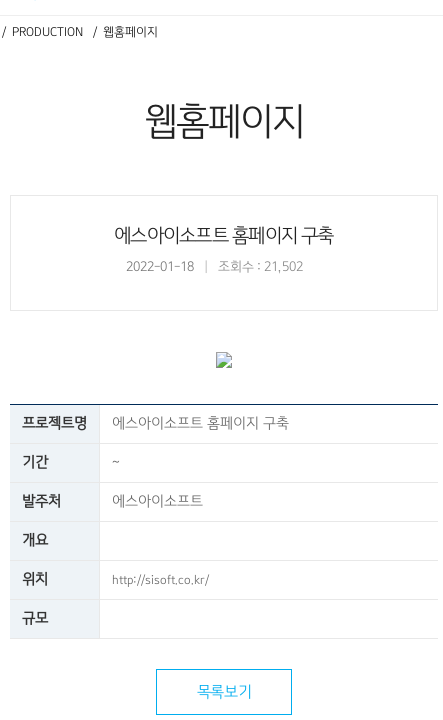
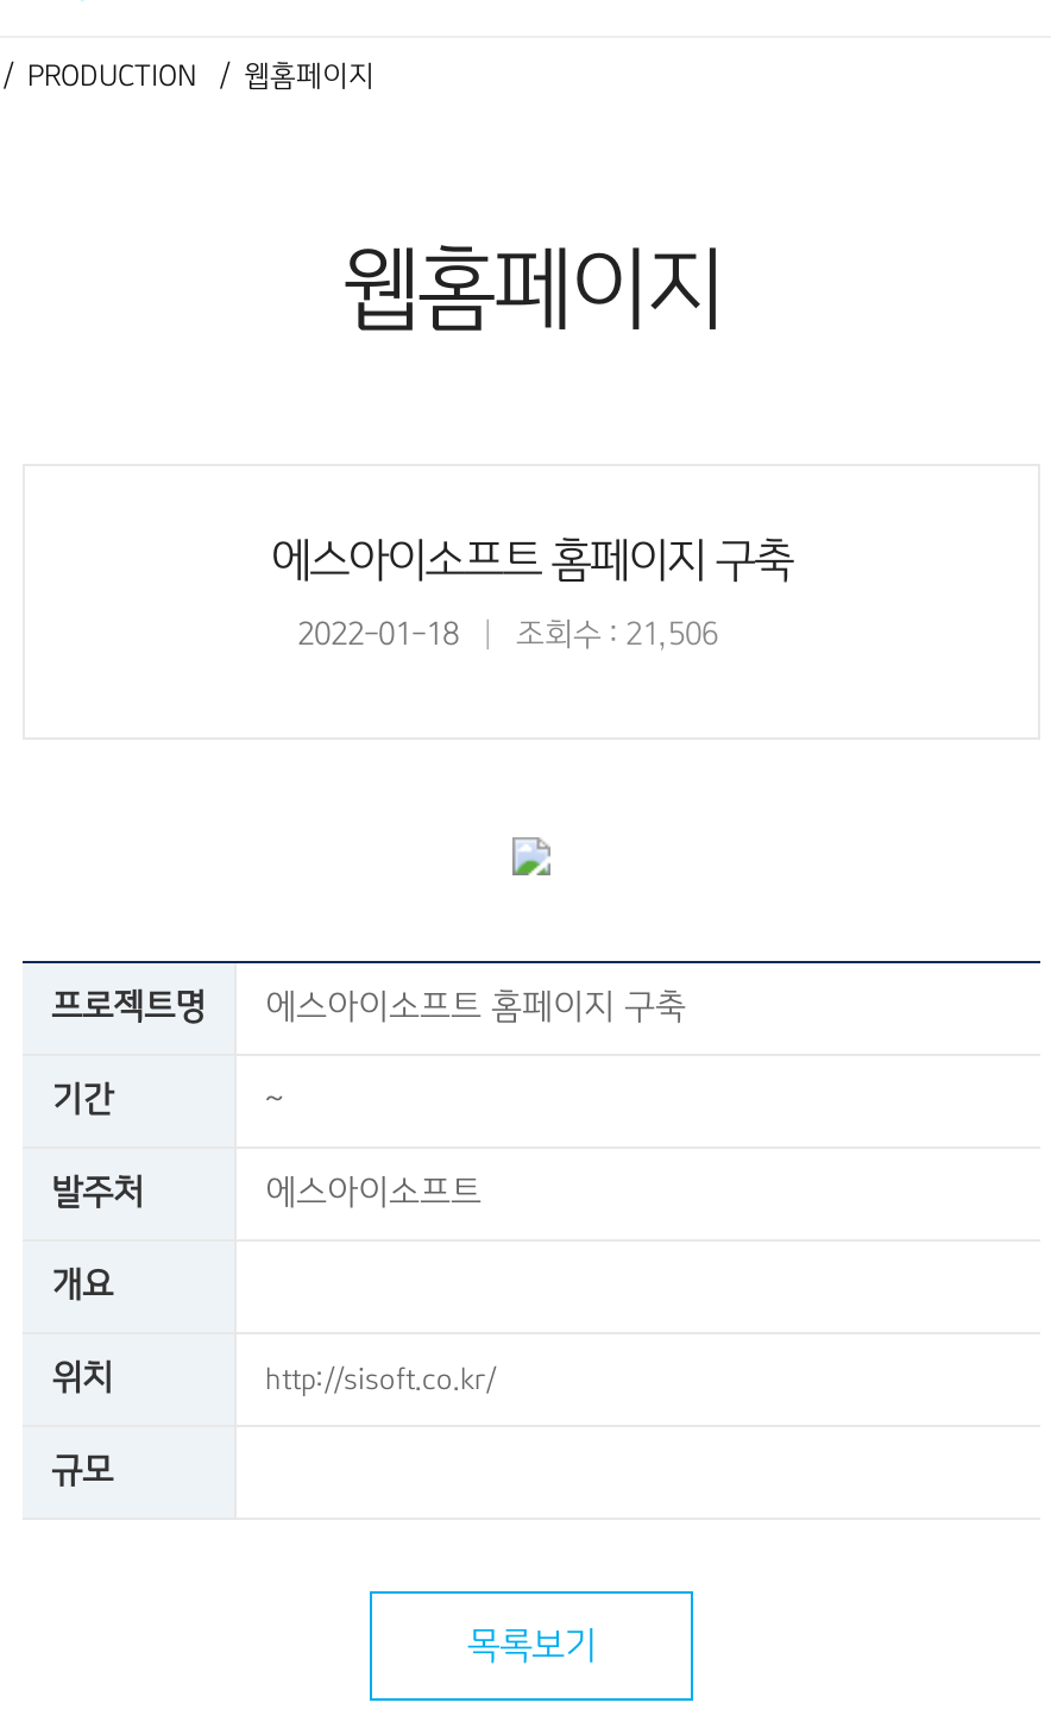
- 2022-01-18 조회수 : 21,502
+ 2022-01-18 조회수 : 21,506
